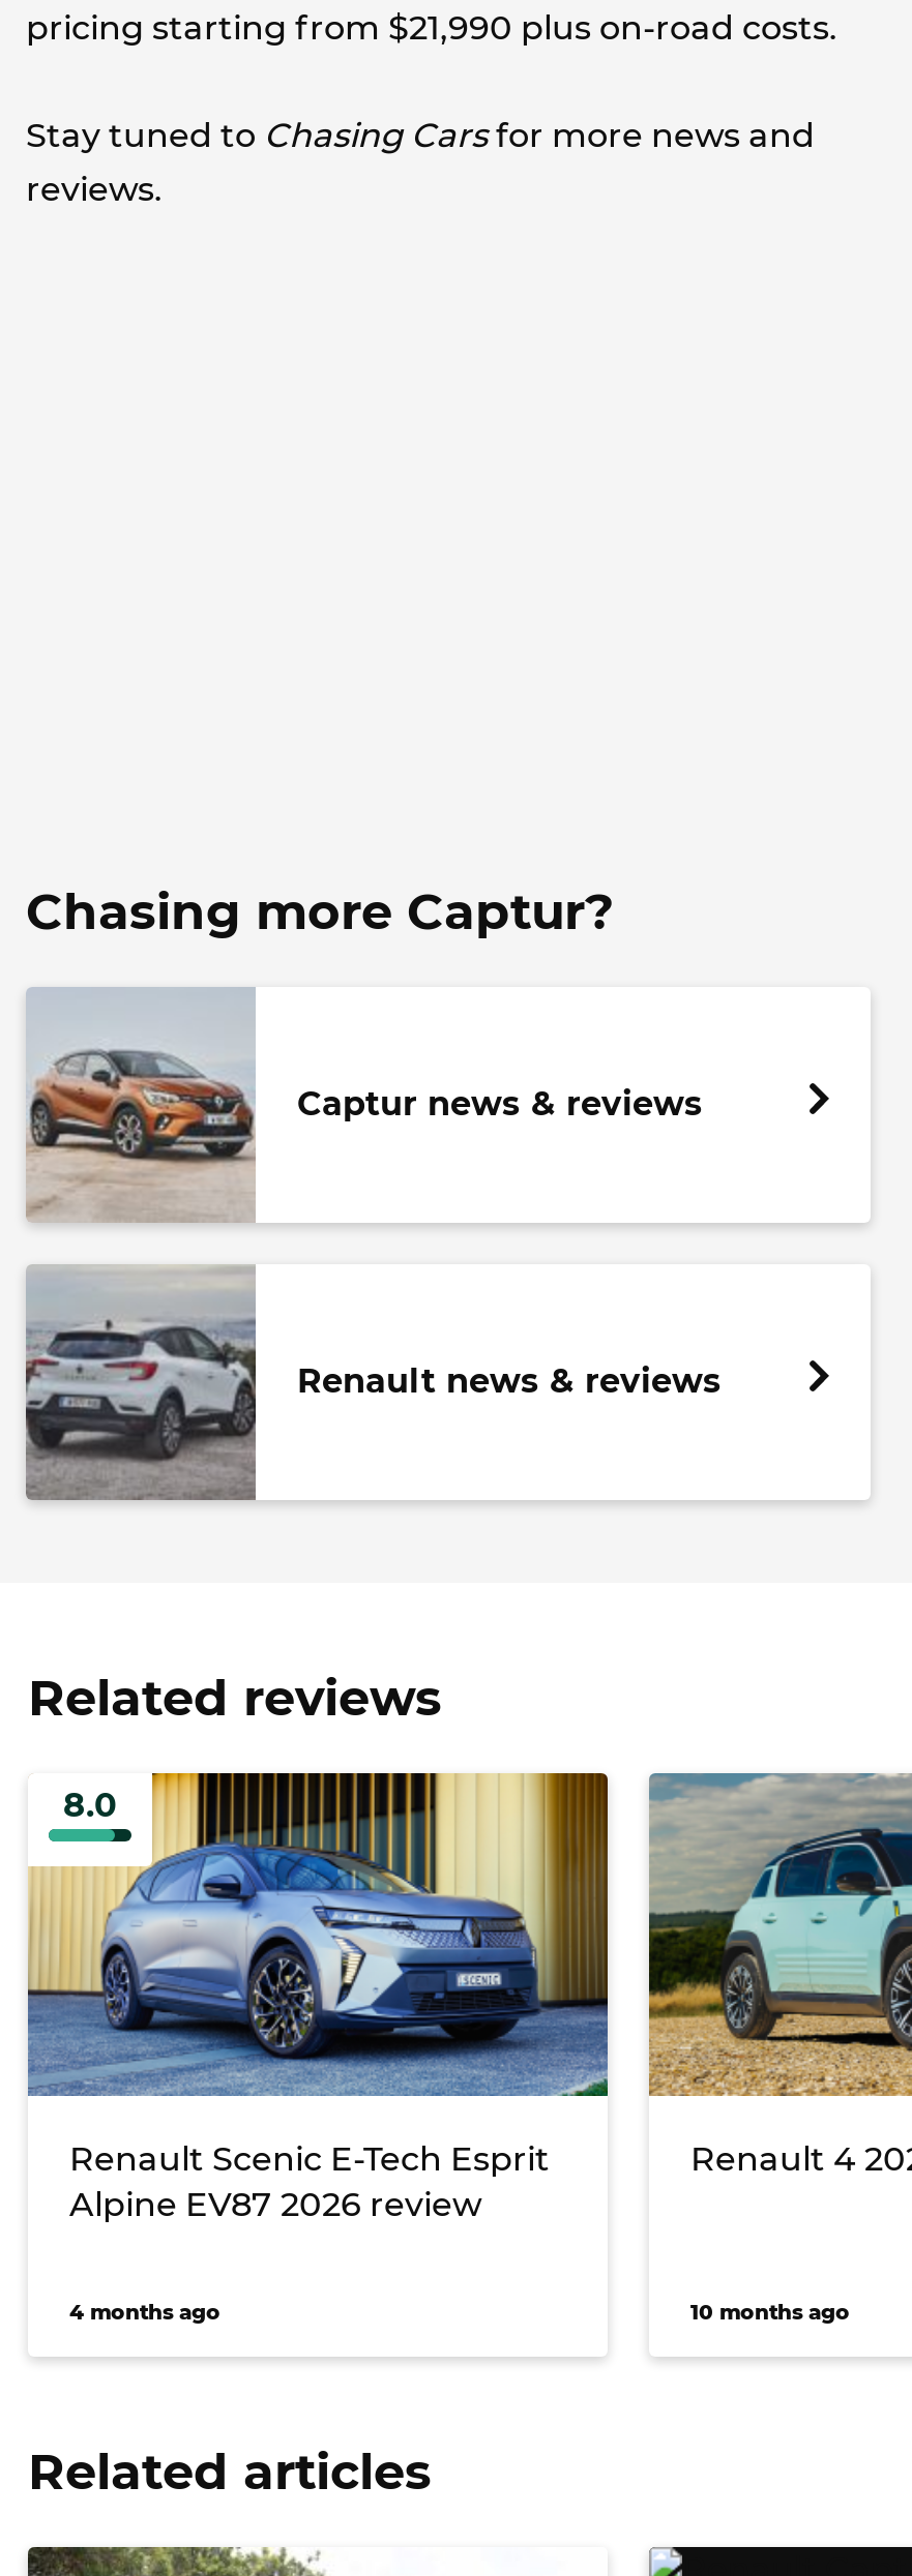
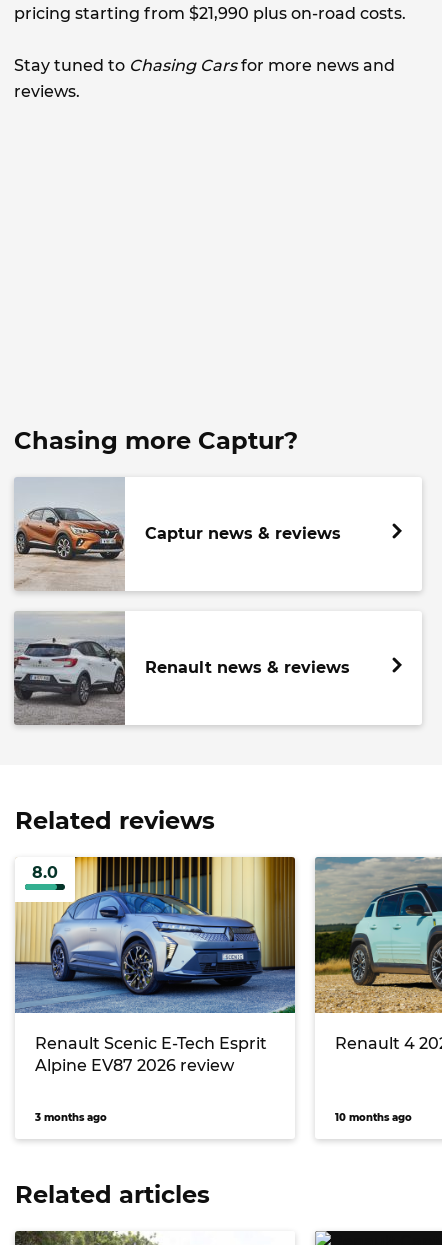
- 4 months ago
+ 3 months ago
